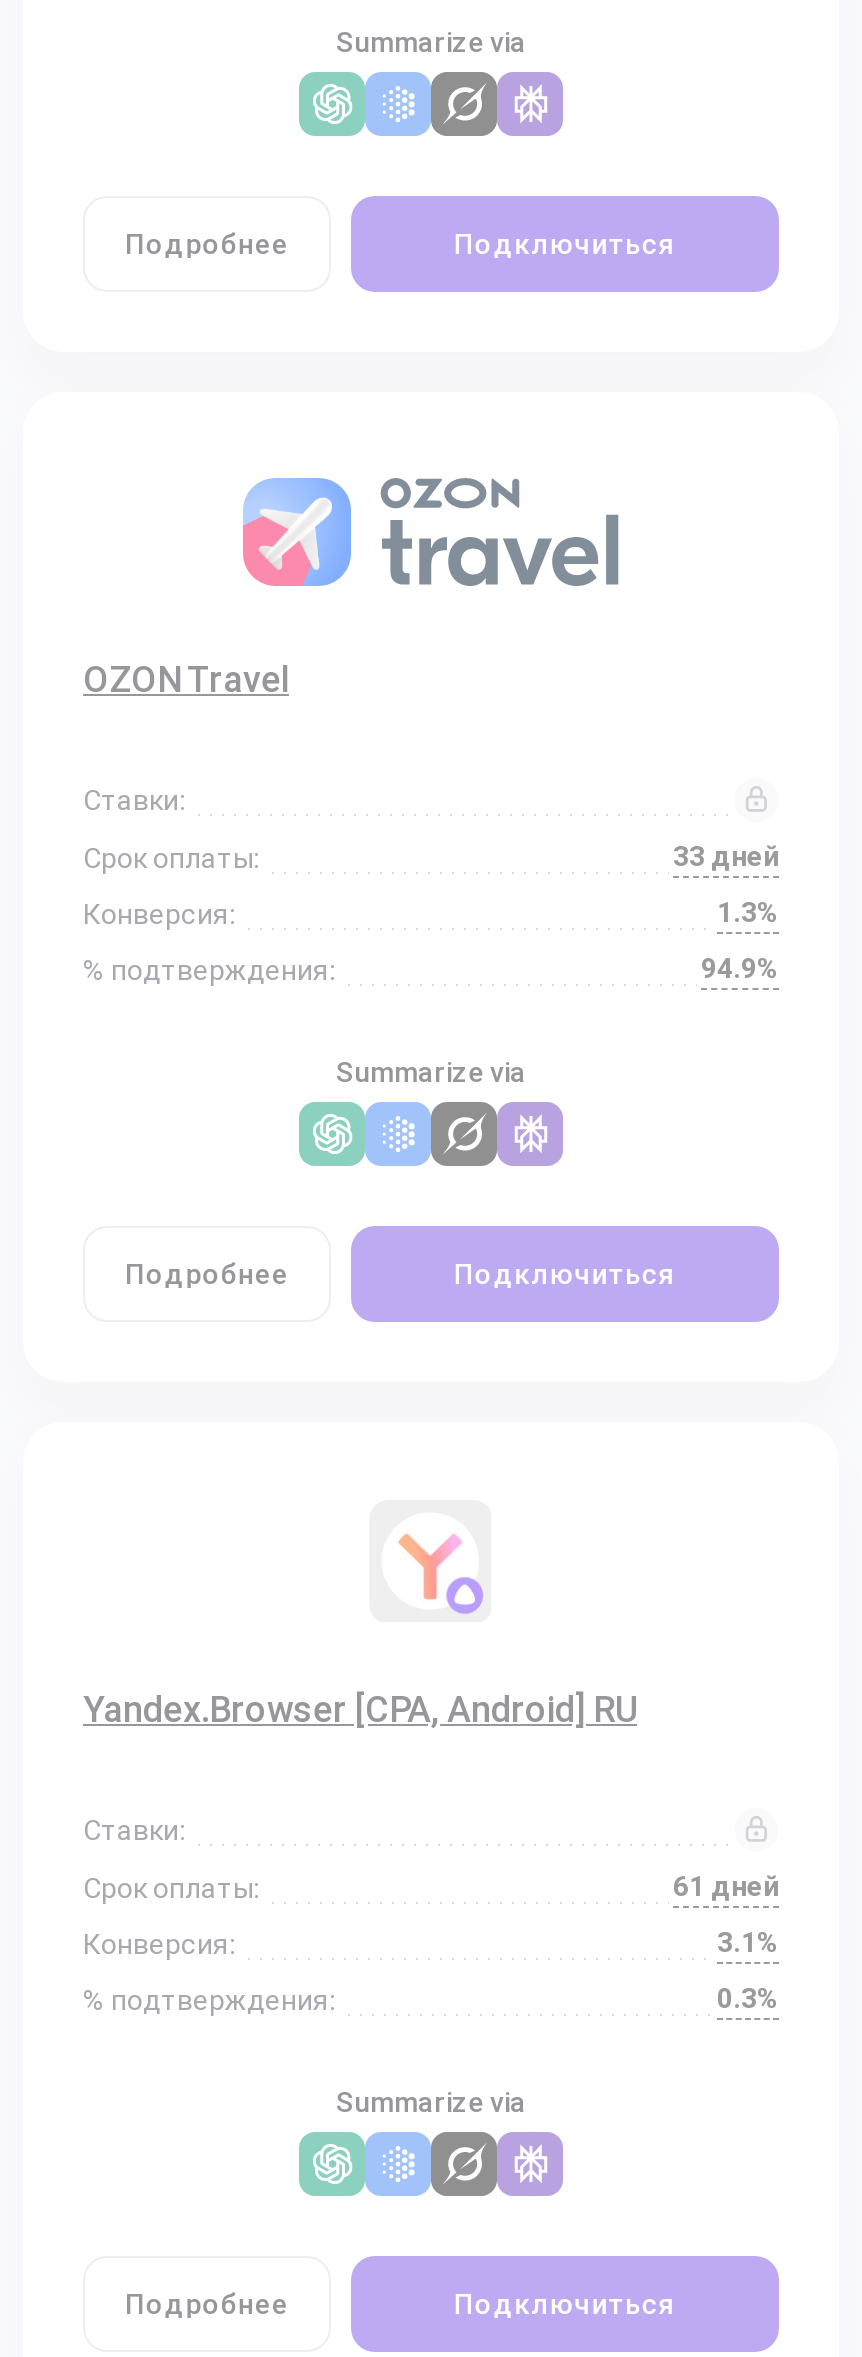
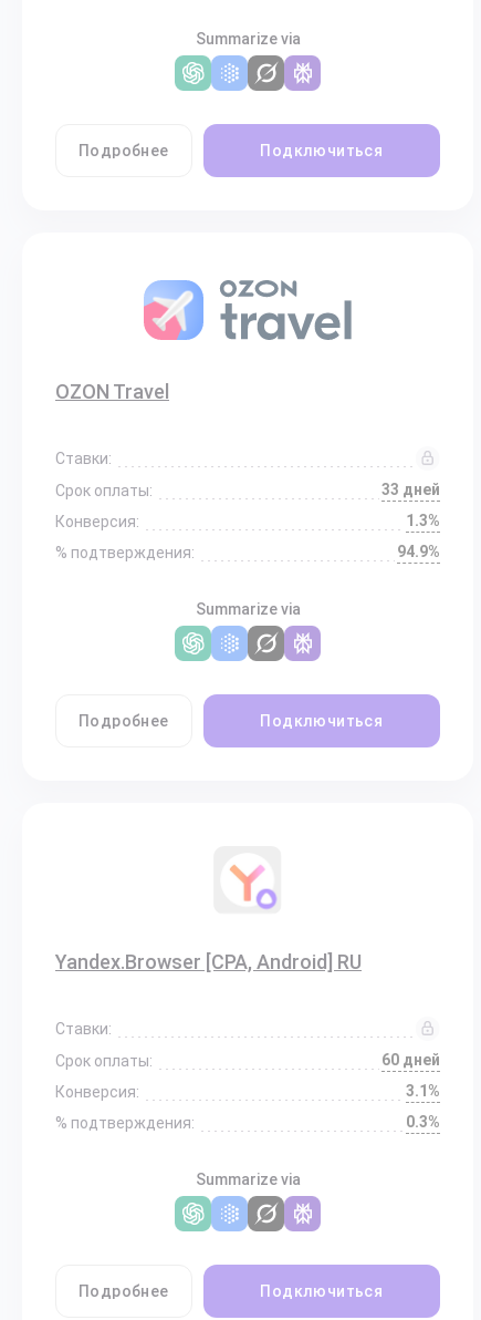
- 61 дней
+ 60 дней
